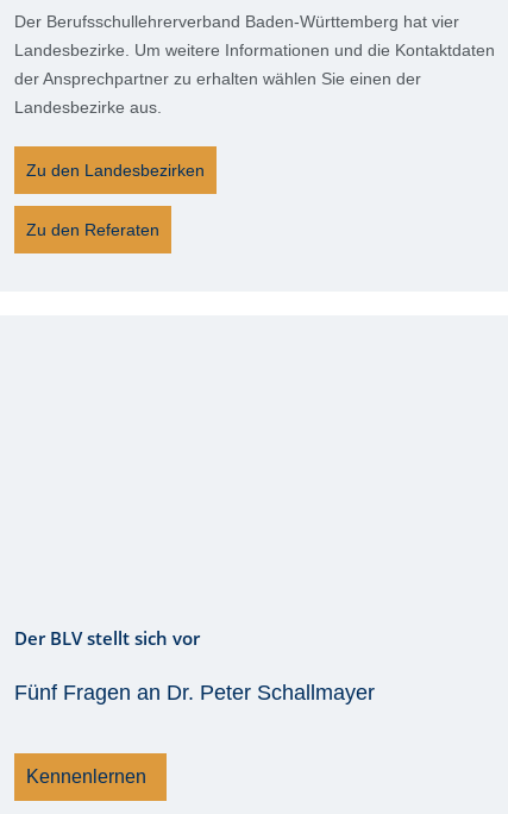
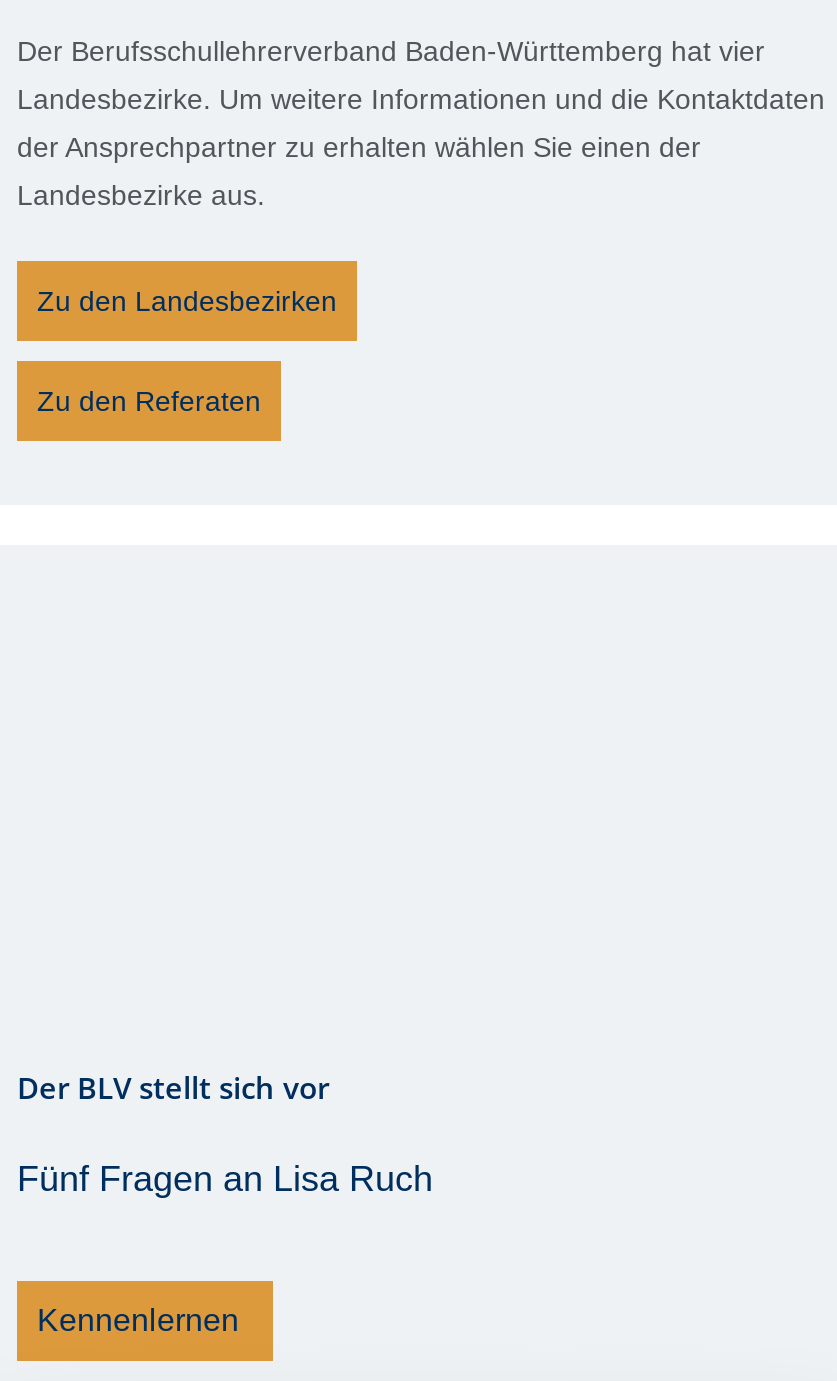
- Fünf Fragen an Dr. Peter Schallmayer
+ Fünf Fragen an Lisa Ruch
